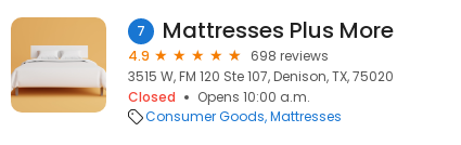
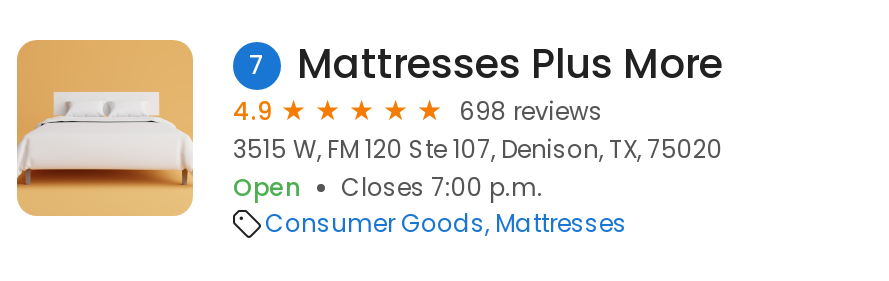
- Closed
- Opens 10:00 a.m.
+ Open
+ Closes 7:00 p.m.
